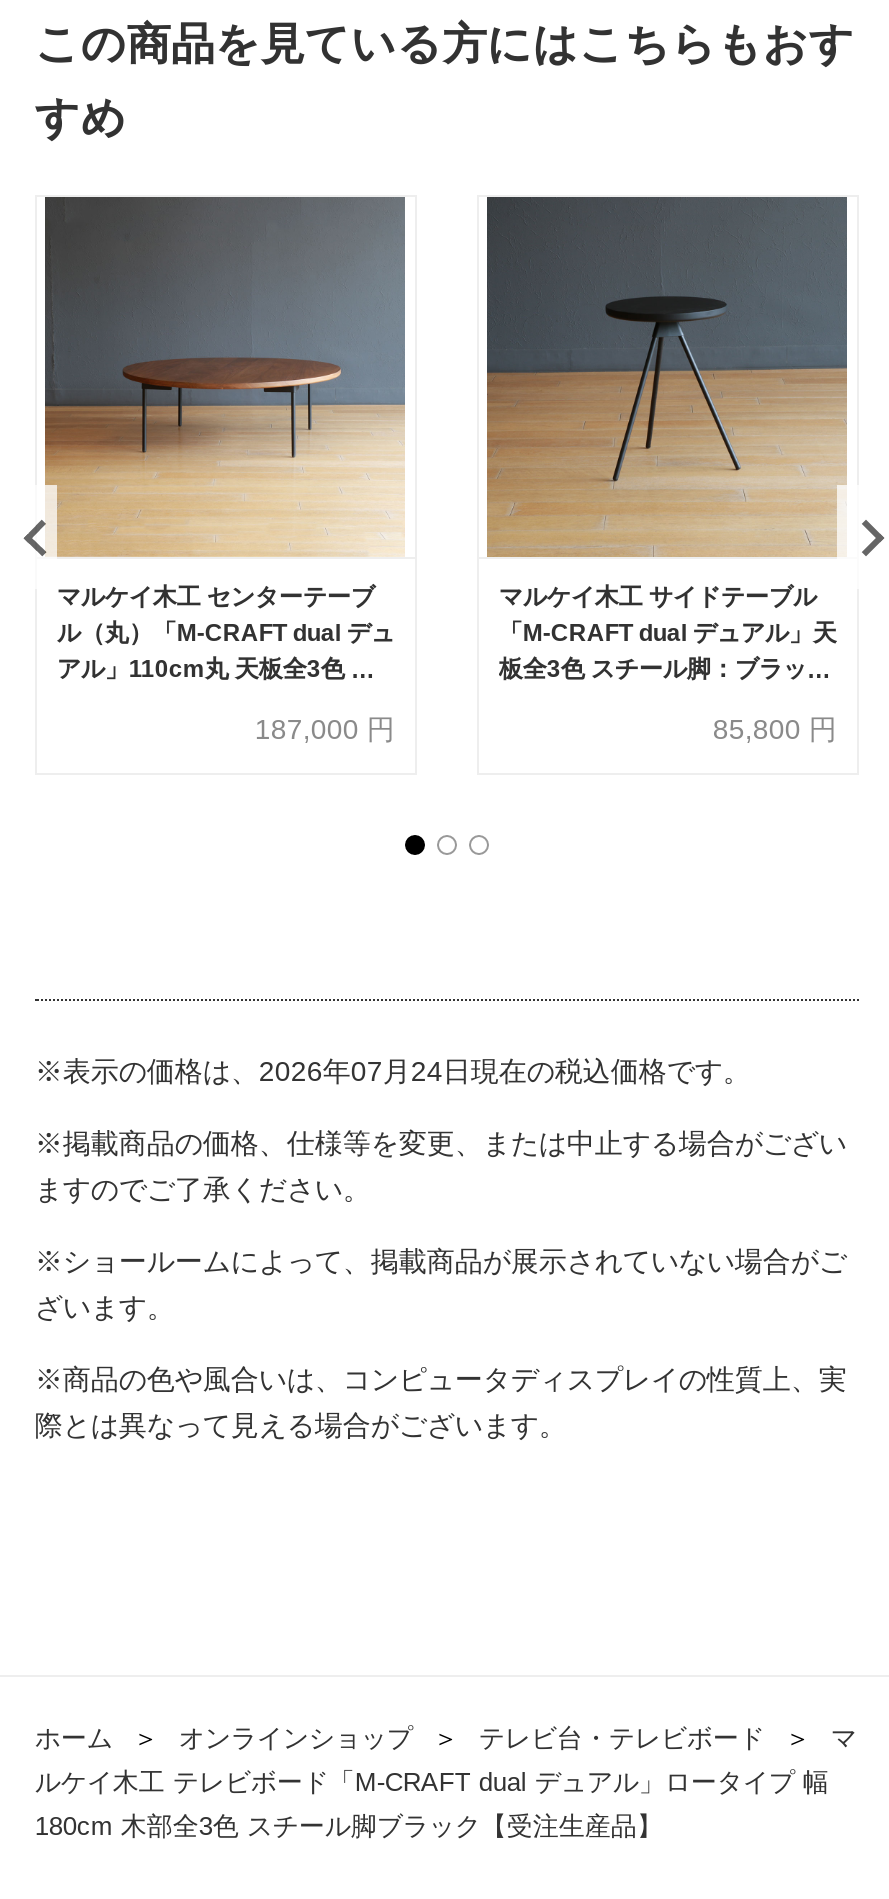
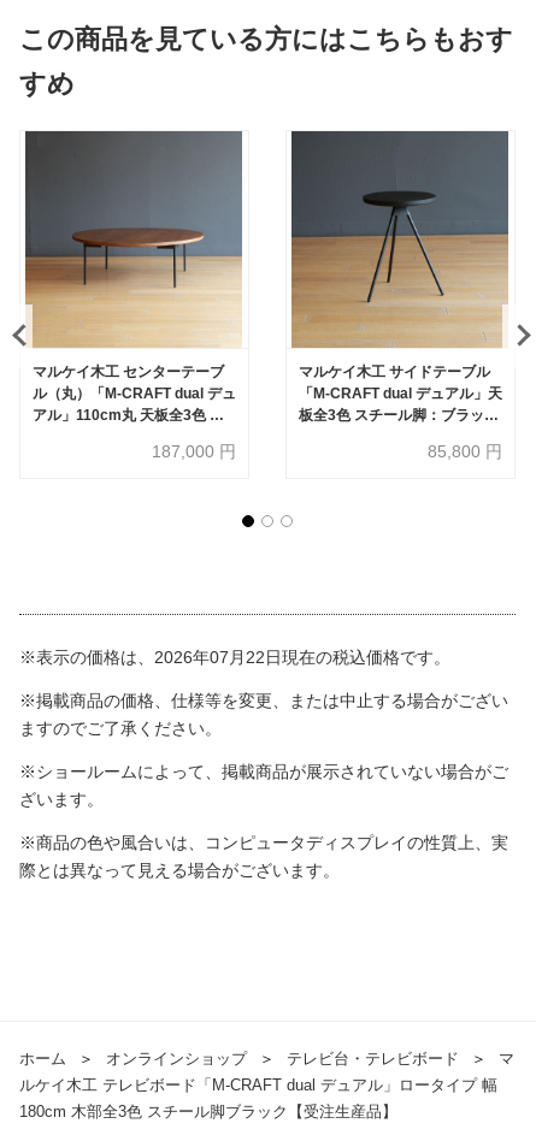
- ※表示の価格は、2026年07月24日現在の税込価格です。
+ ※表示の価格は、2026年07月22日現在の税込価格です。
